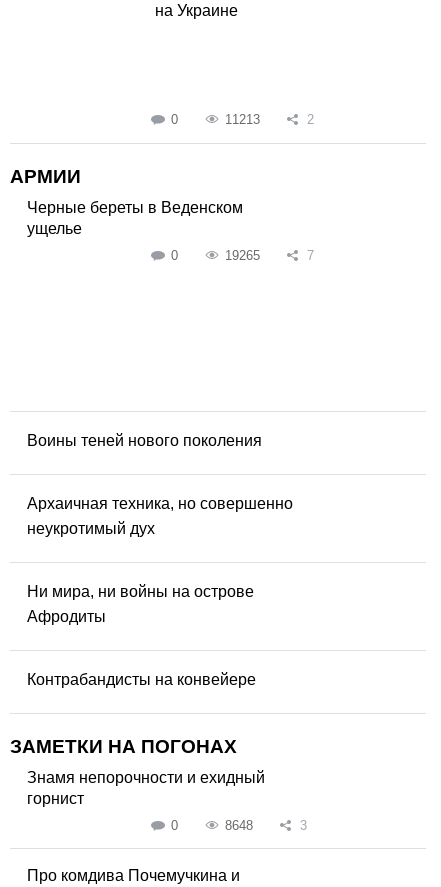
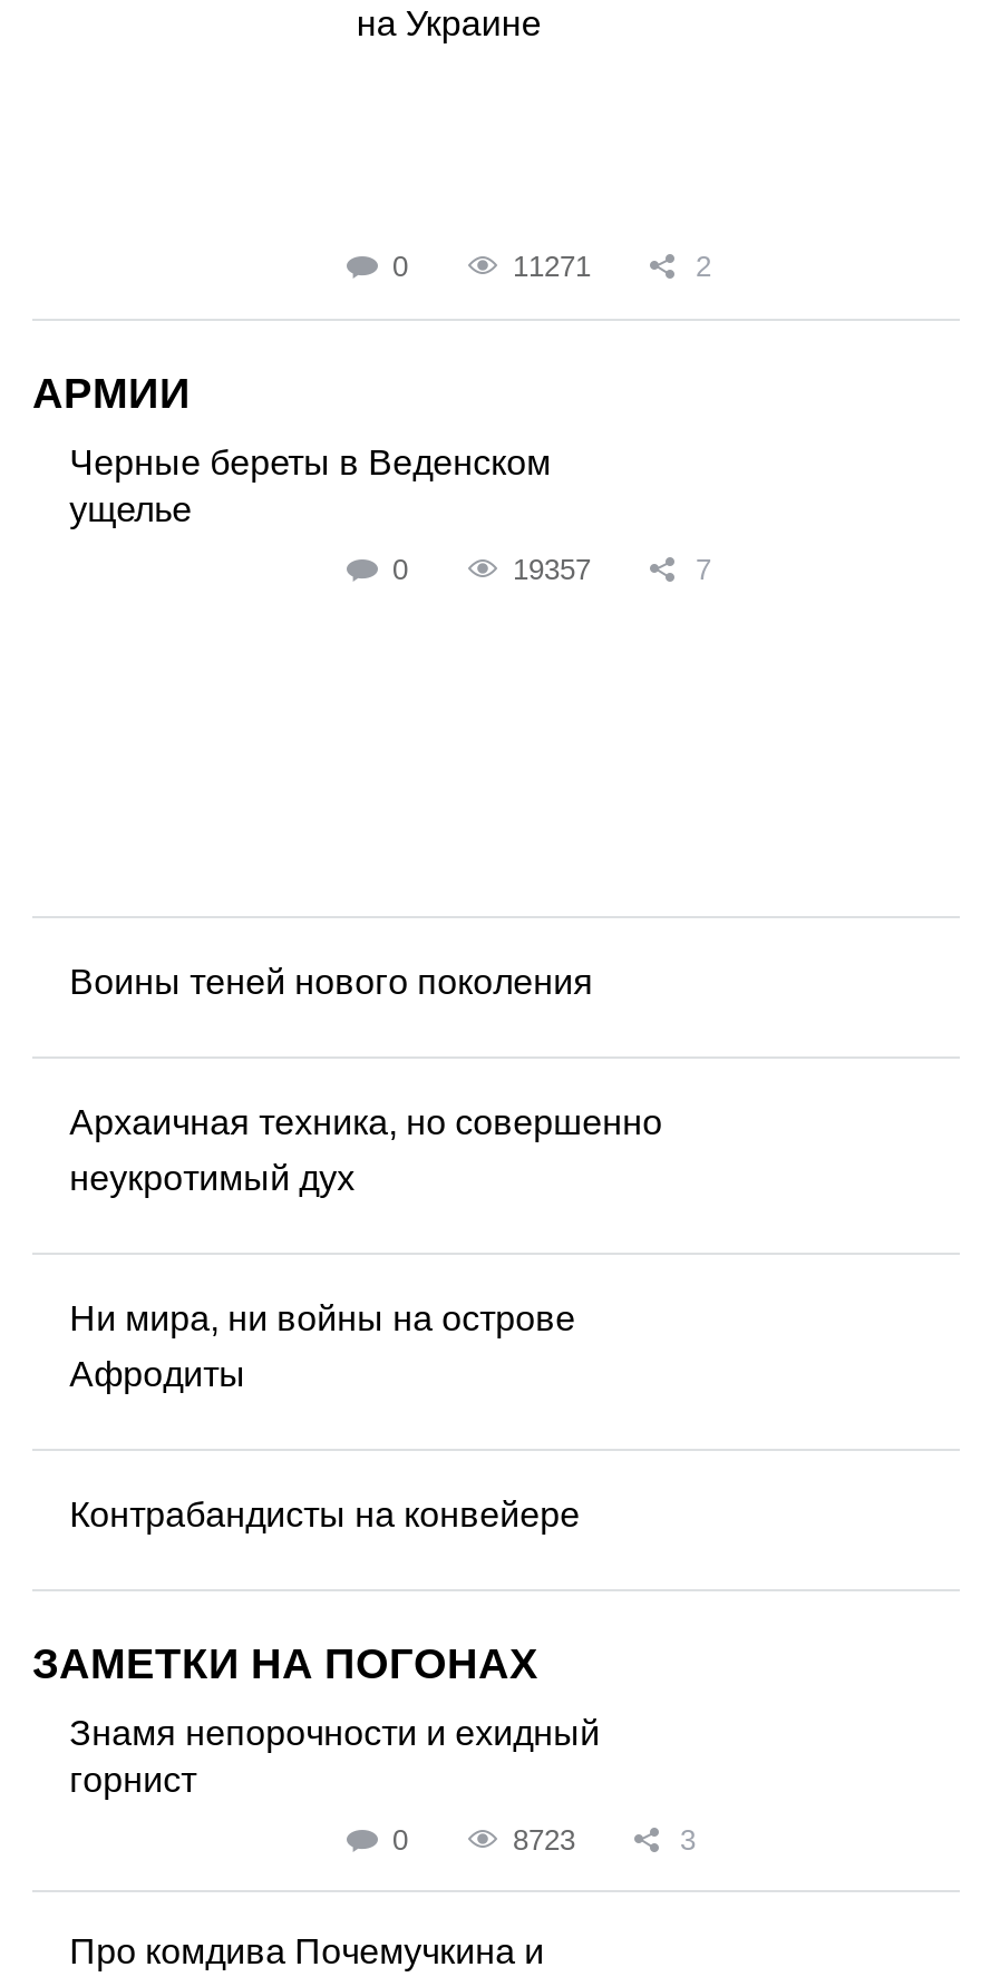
- 11213
+ 11271

- 19265
+ 19357

- 8648
+ 8723
